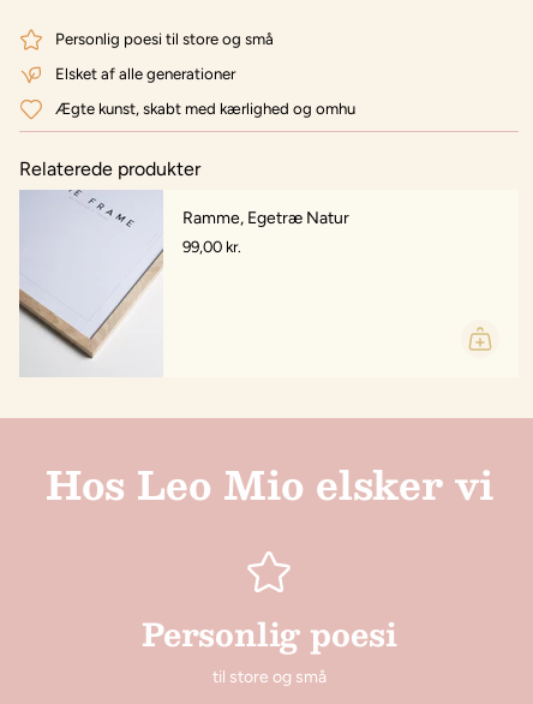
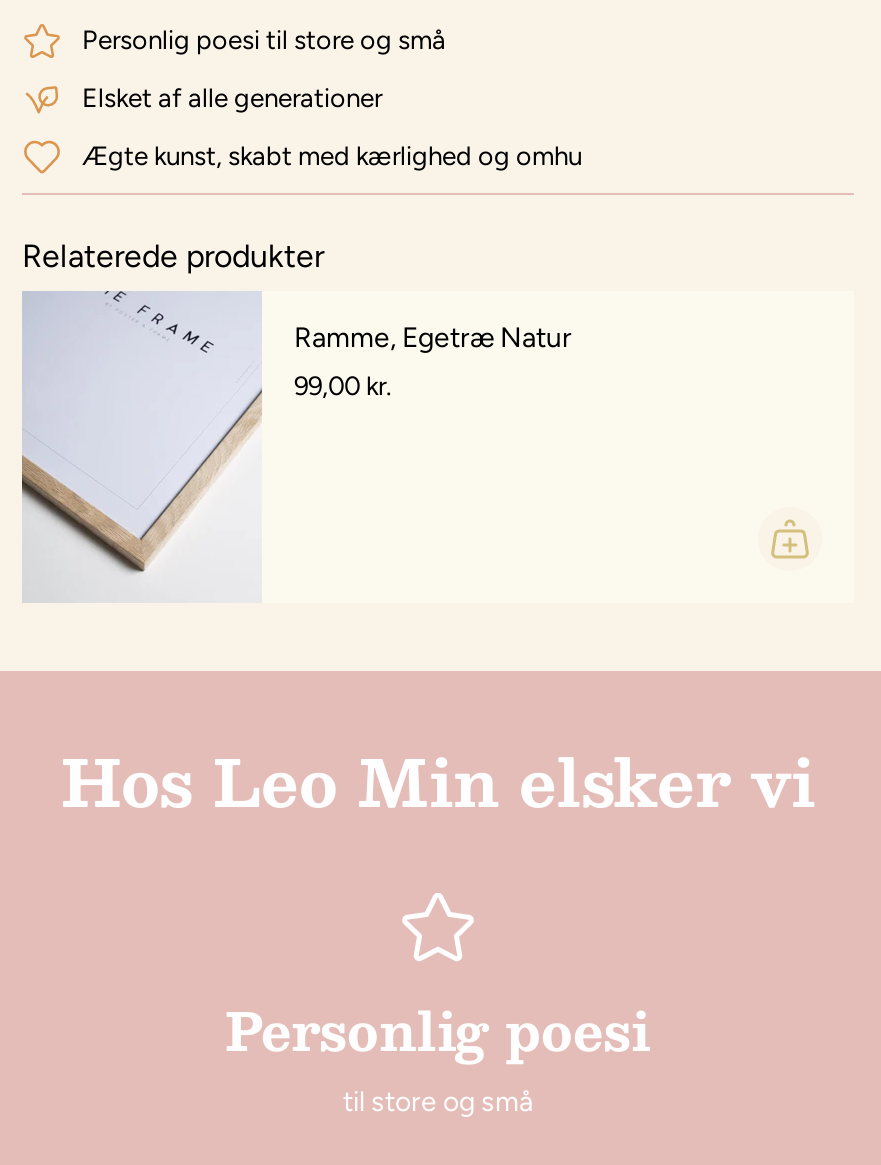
- Hos Leo Mio elsker vi
+ Hos Leo Min elsker vi
